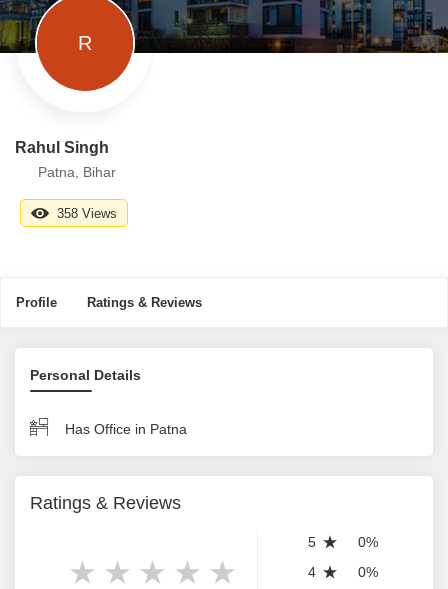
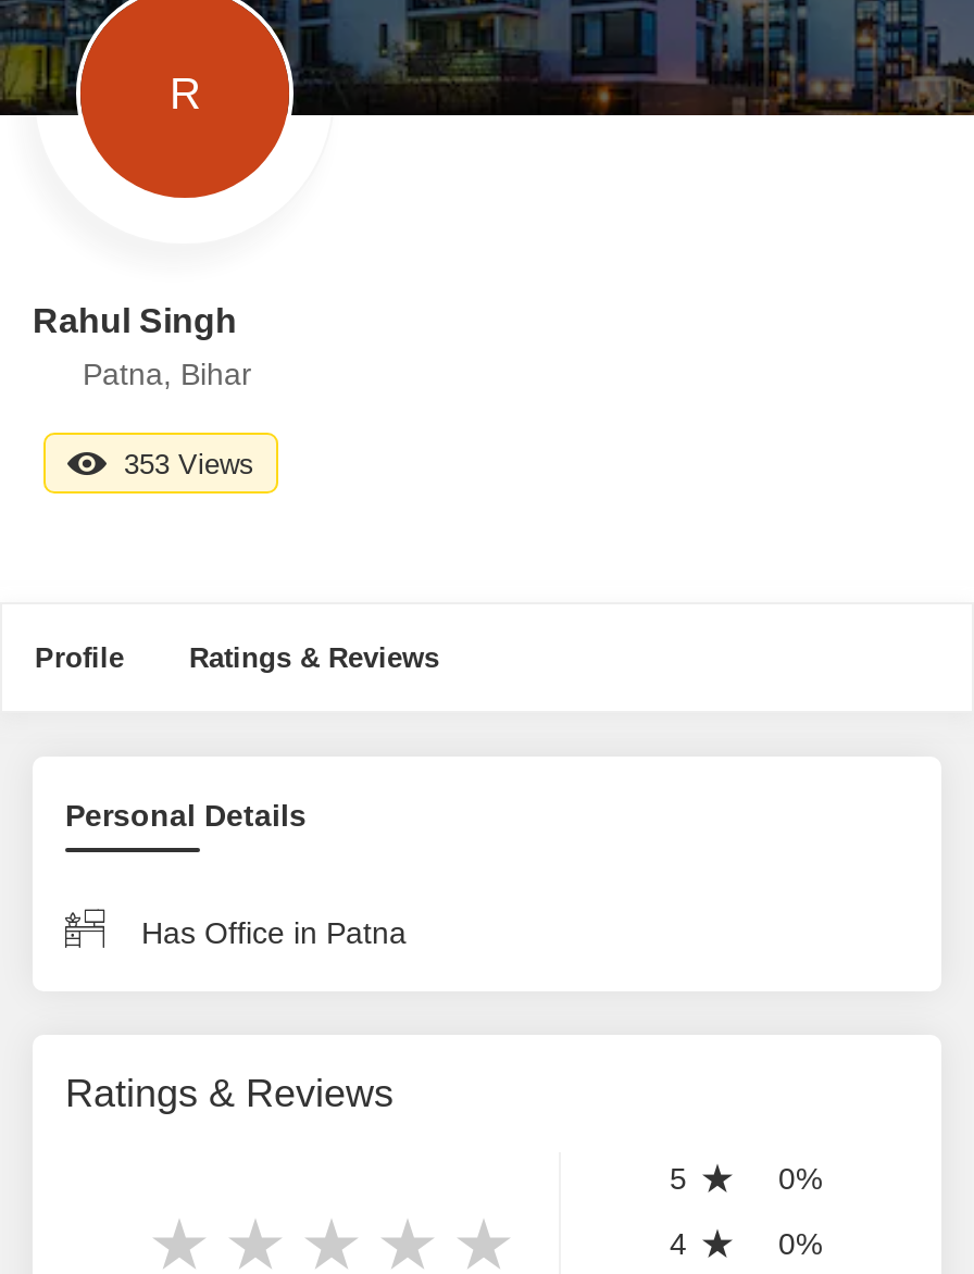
- 358 Views
+ 353 Views
